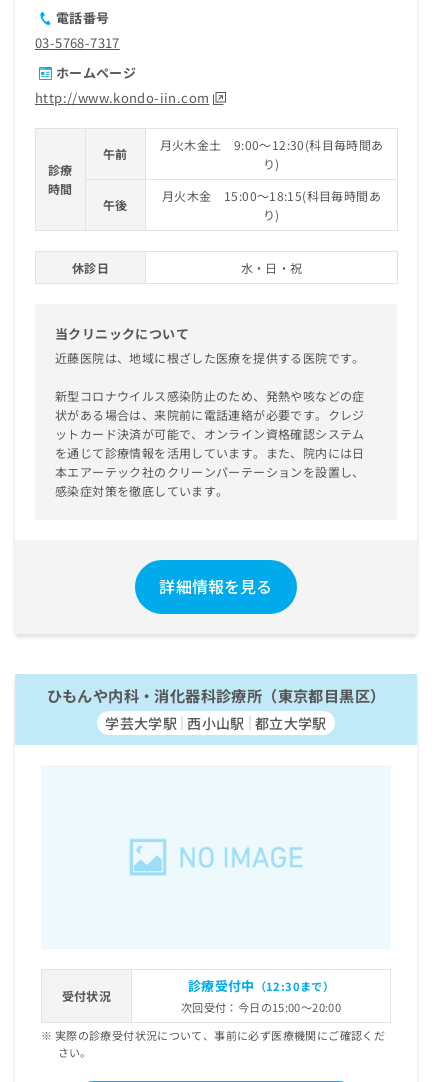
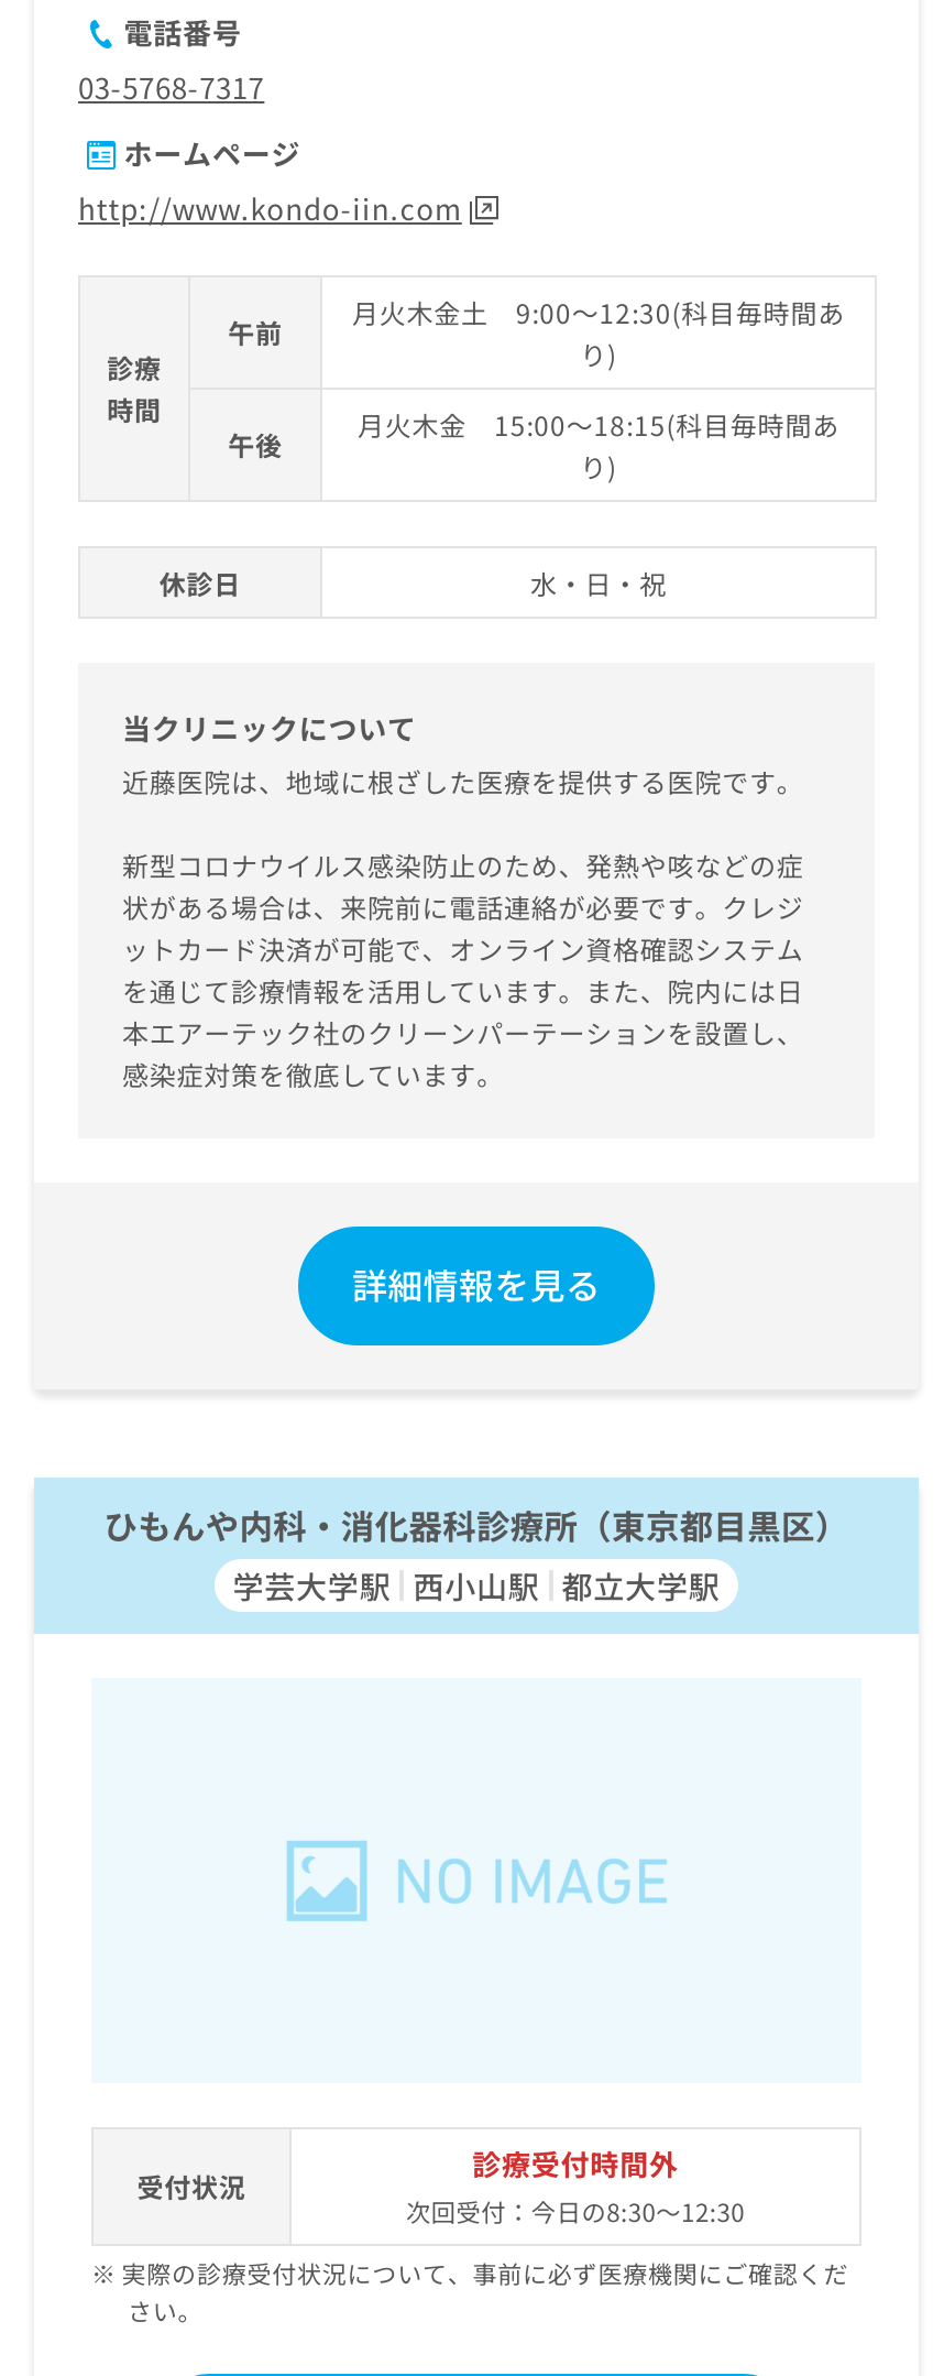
- 診療受付中（12:30まで）
- 次回受付：今日の15:00～20:00
+ 診療受付時間外
+ 次回受付：今日の8:30～12:30
